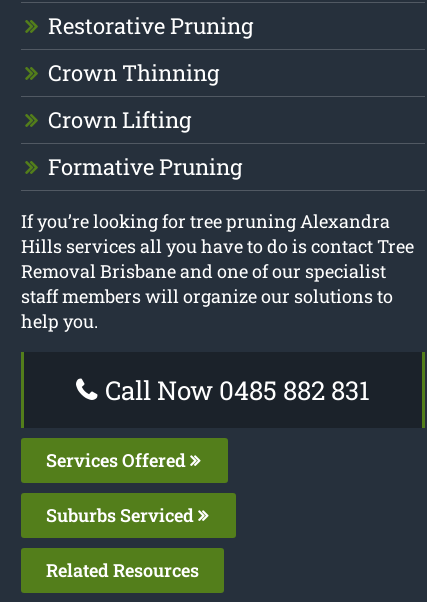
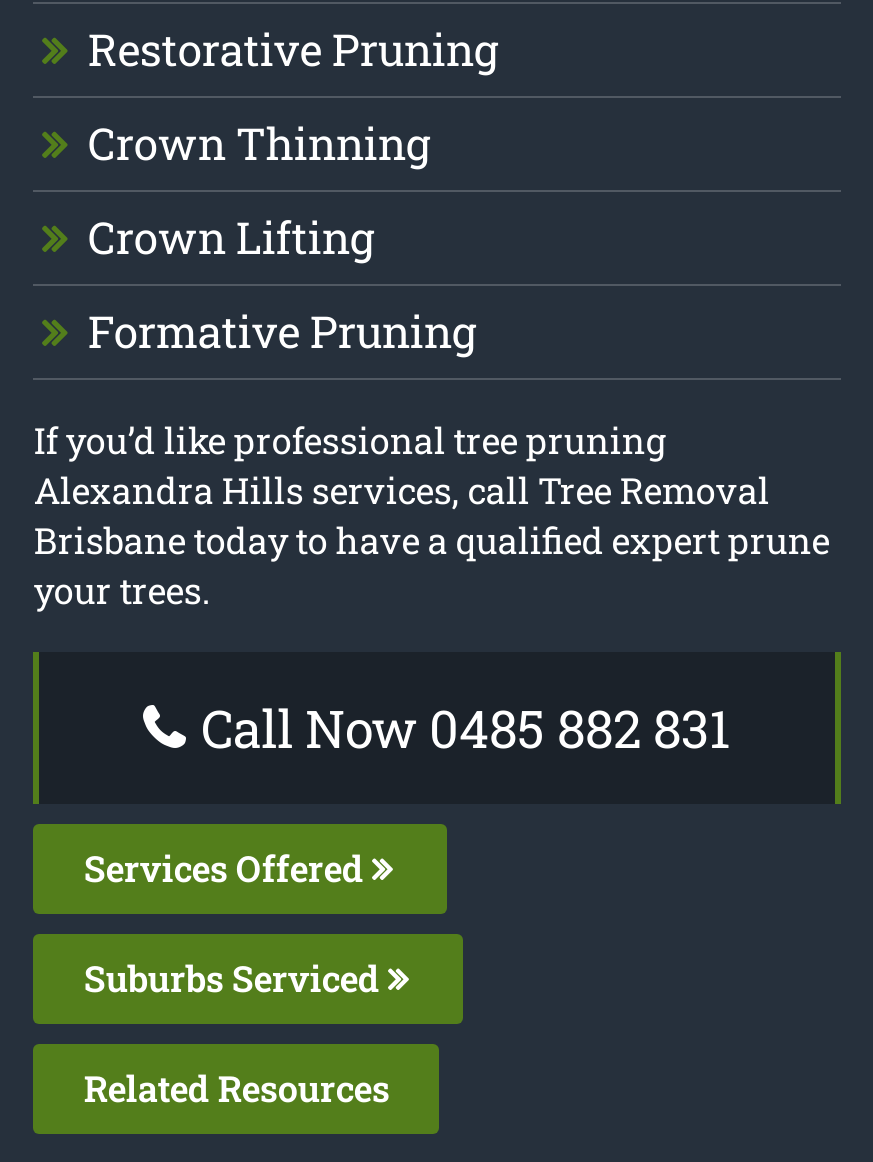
- If you’re looking for tree pruning Alexandra
- Hills services all you have to do is contact Tree
- Removal Brisbane and one of our specialist
- staff members will organize our solutions to
- help you.
+ If you’d like professional tree pruning
+ Alexandra Hills services, call Tree Removal
+ Brisbane today to have a qualified expert prune
+ your trees.
